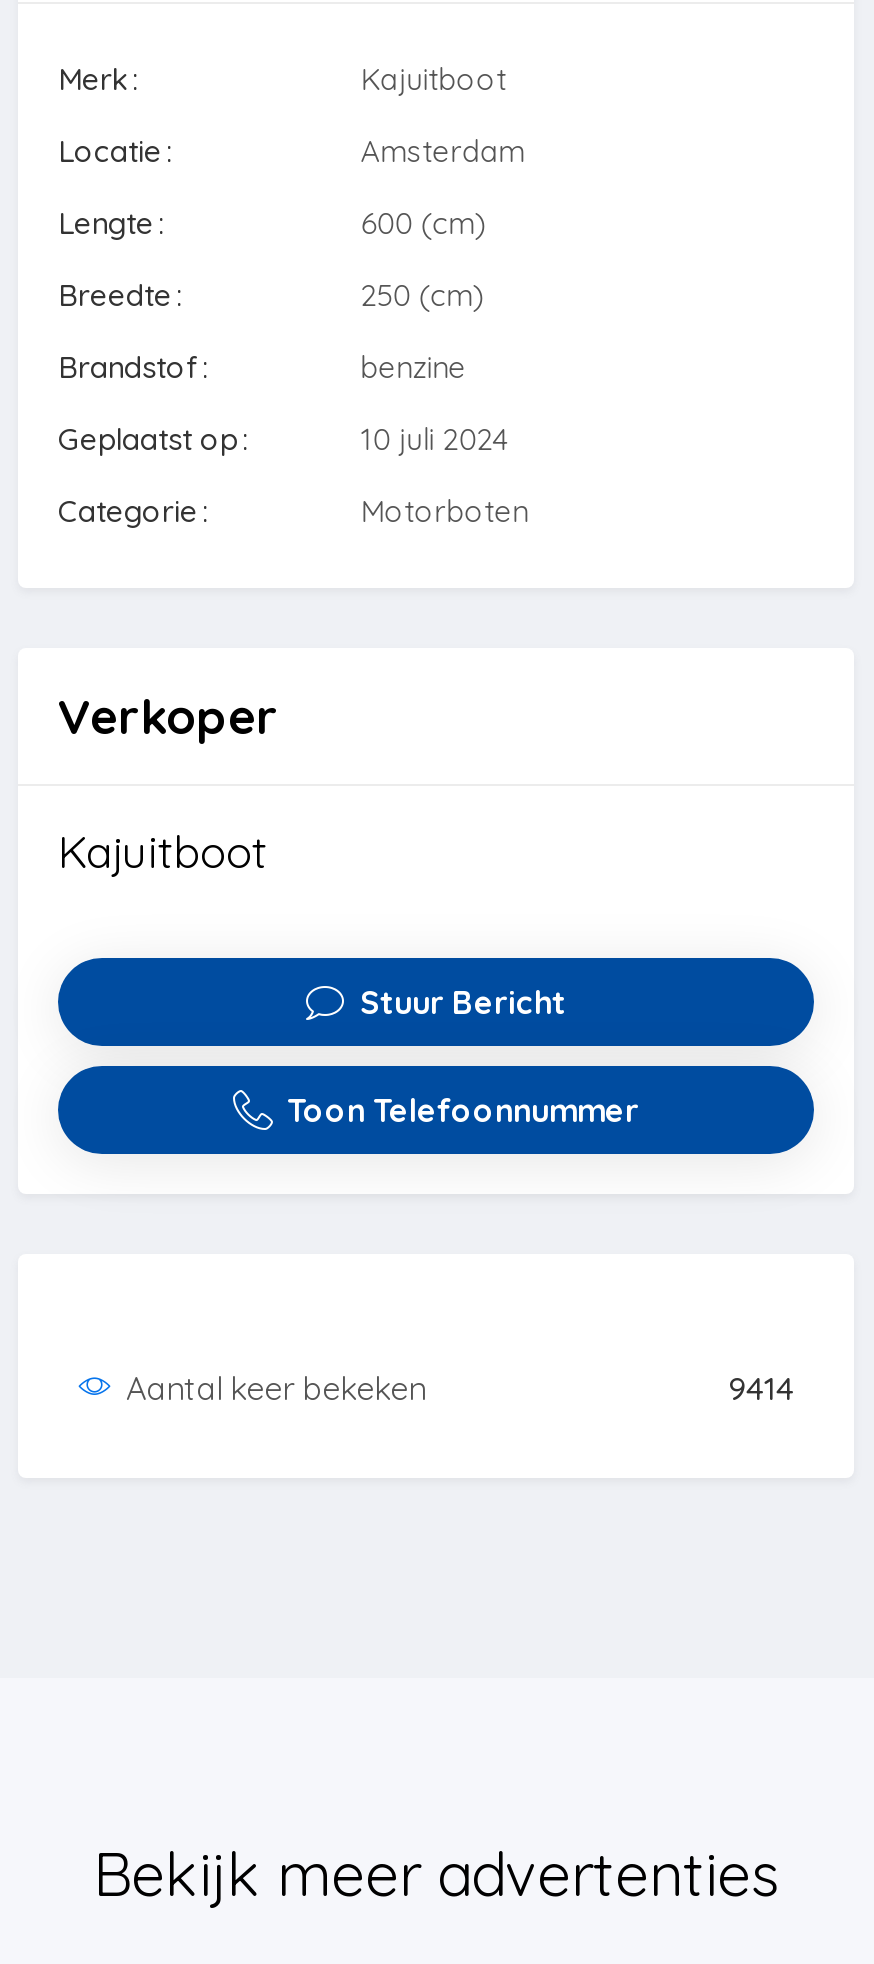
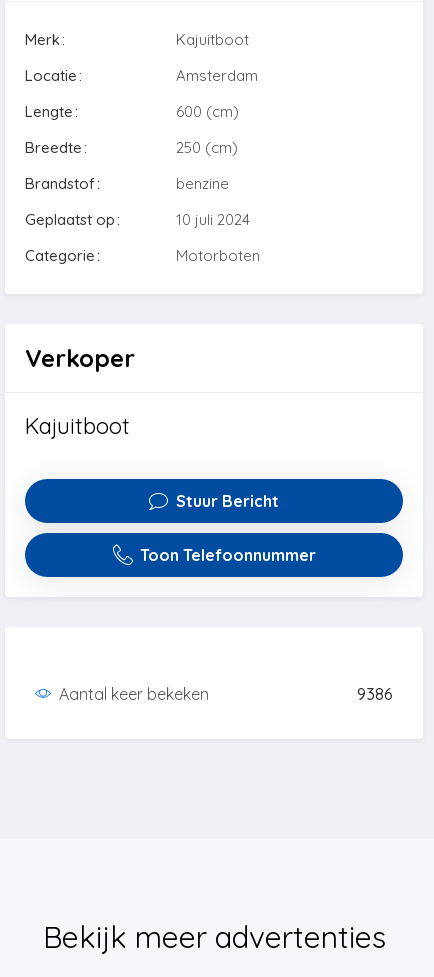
- 9414
+ 9386
